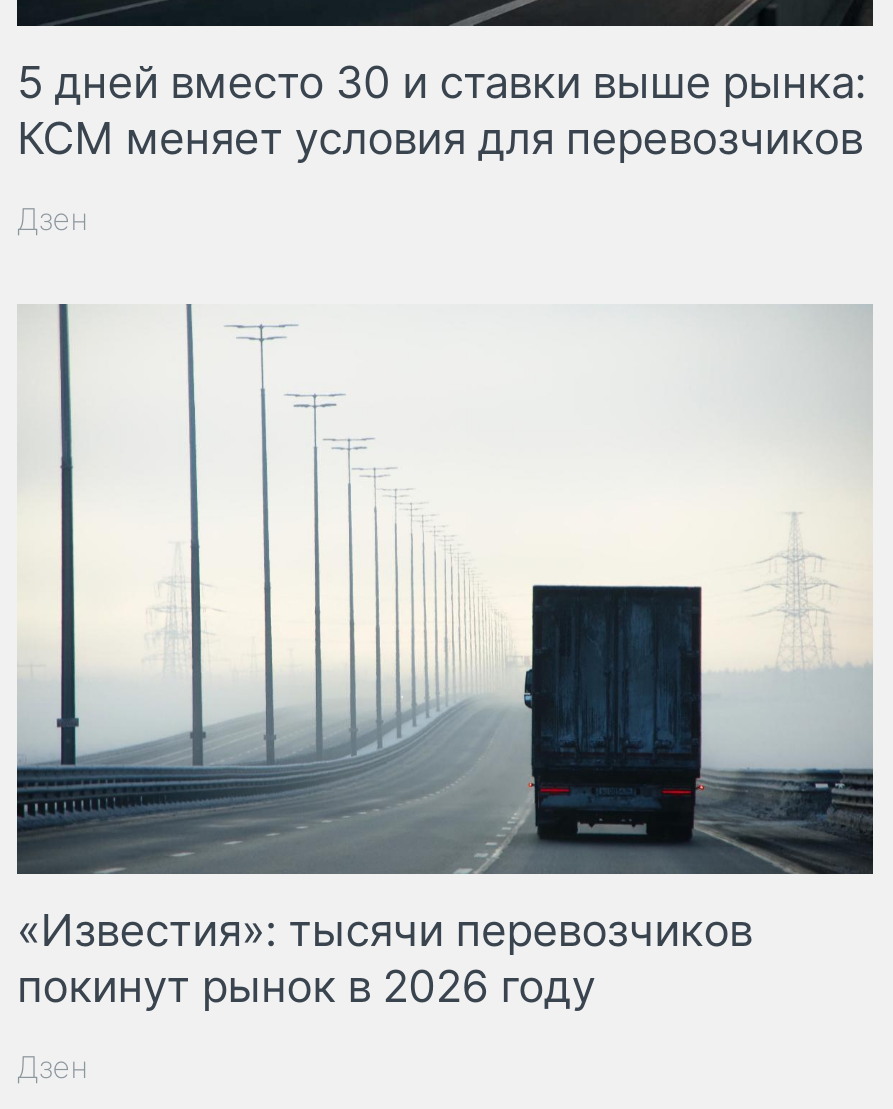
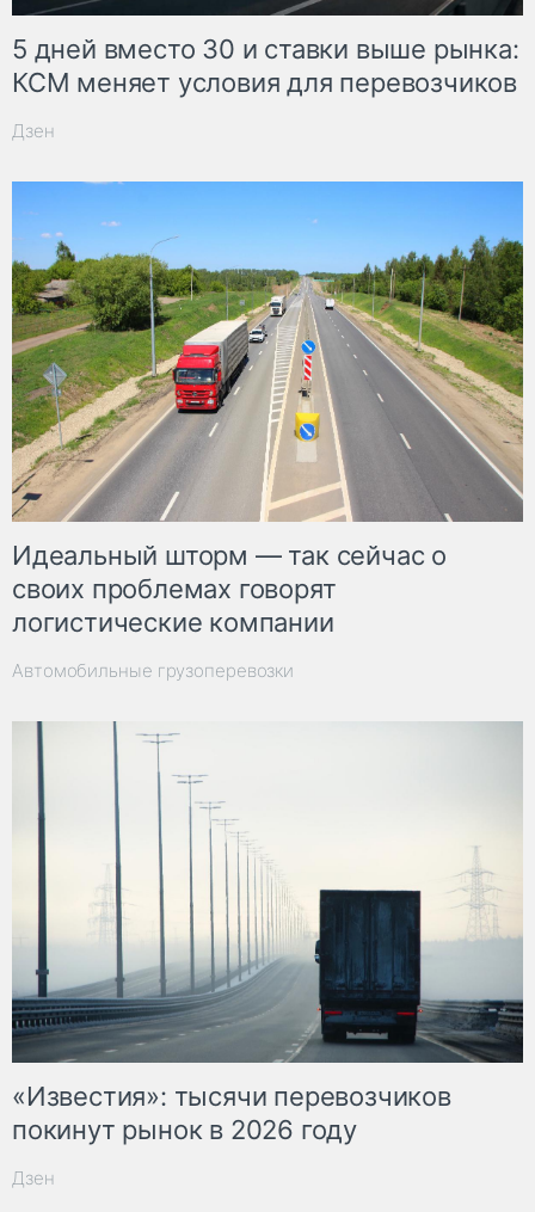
+ [image]
+ Идеальный шторм — так сейчас о
+ своих проблемах говорят
+ логистические компании
+ Автомобильные грузоперевозки
